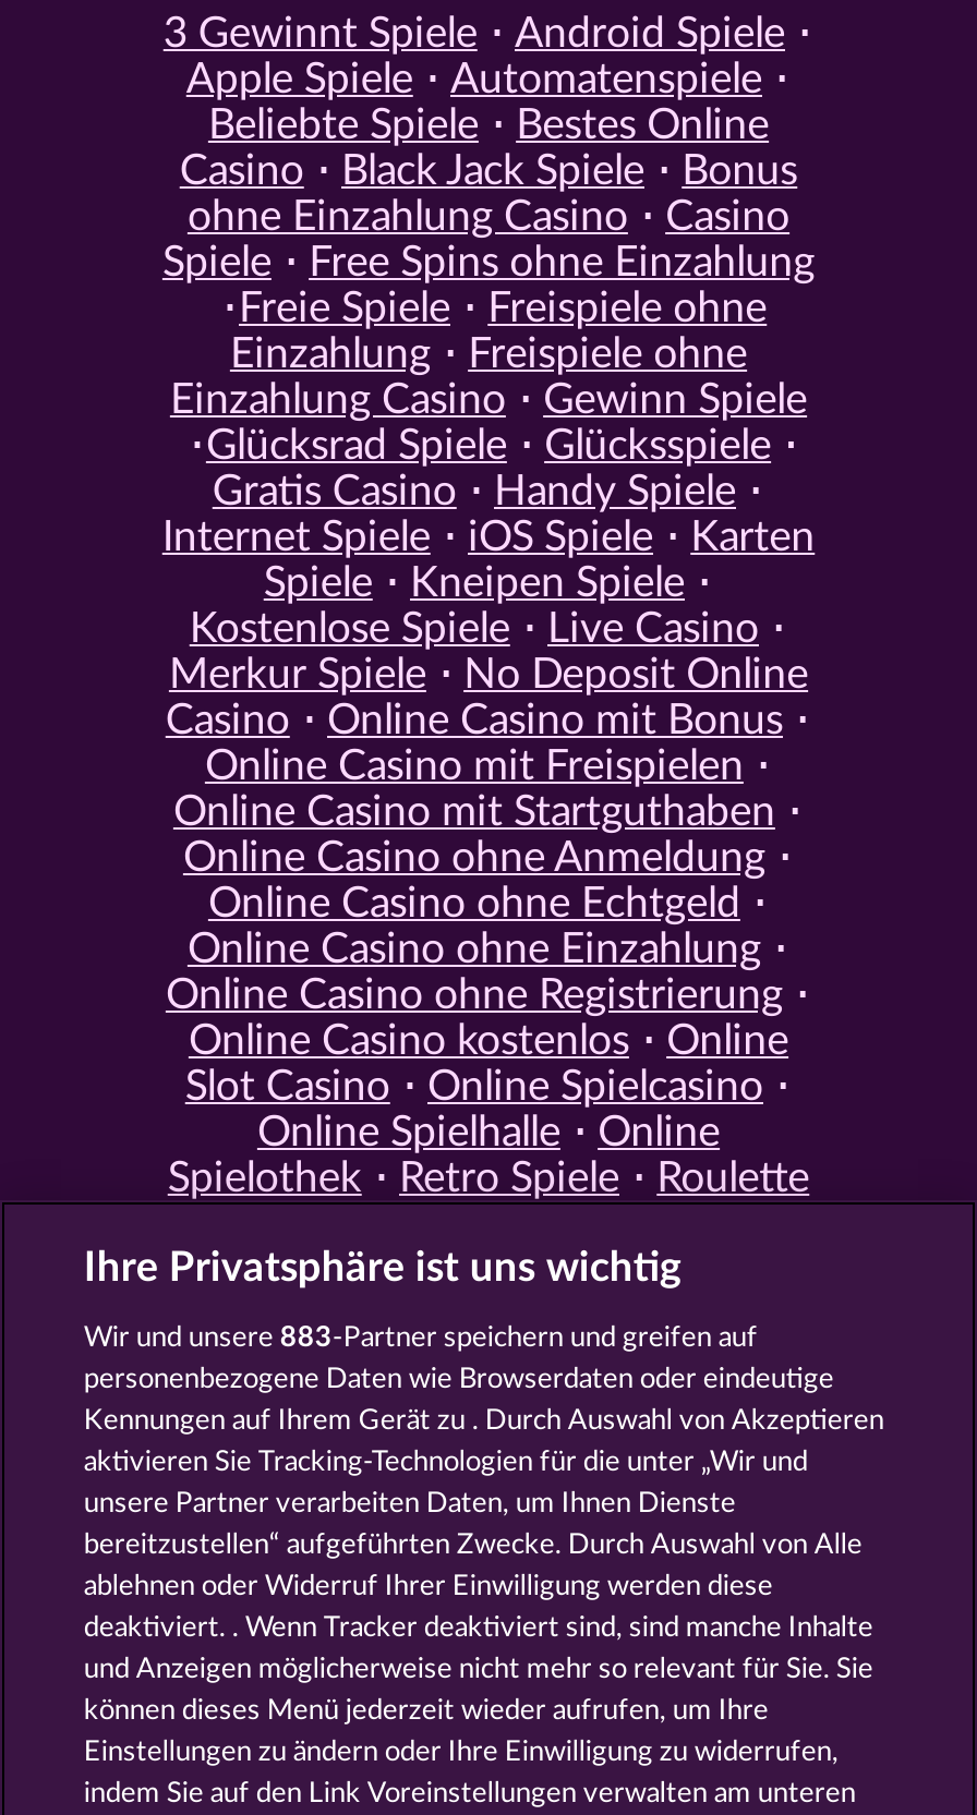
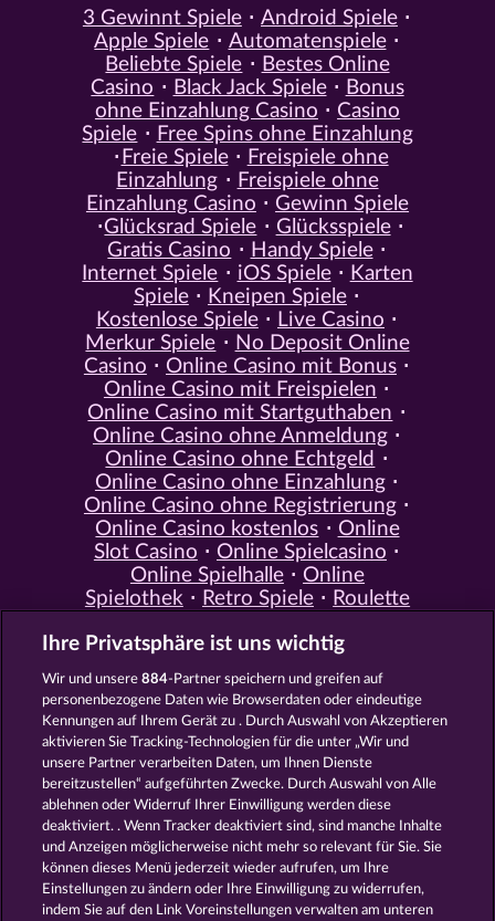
- Wir und unsere 883-Partner speichern und greifen auf
+ Wir und unsere 884-Partner speichern und greifen auf
